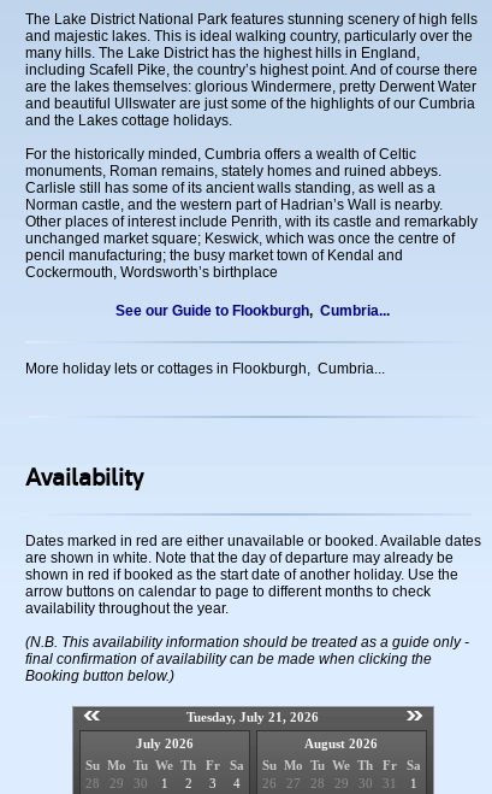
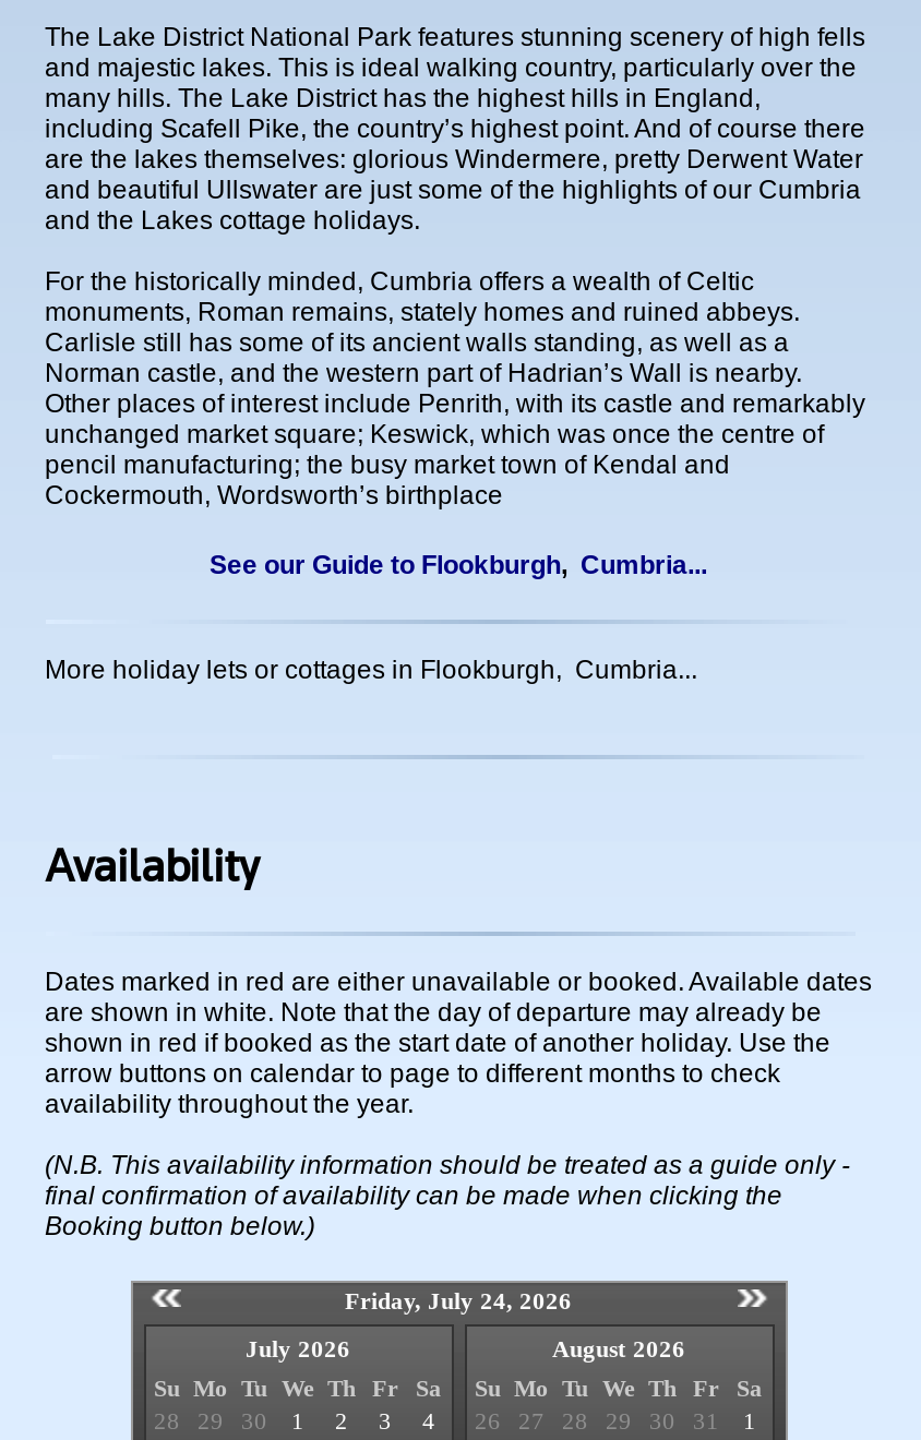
- Tuesday, July 21, 2026
+ Friday, July 24, 2026
